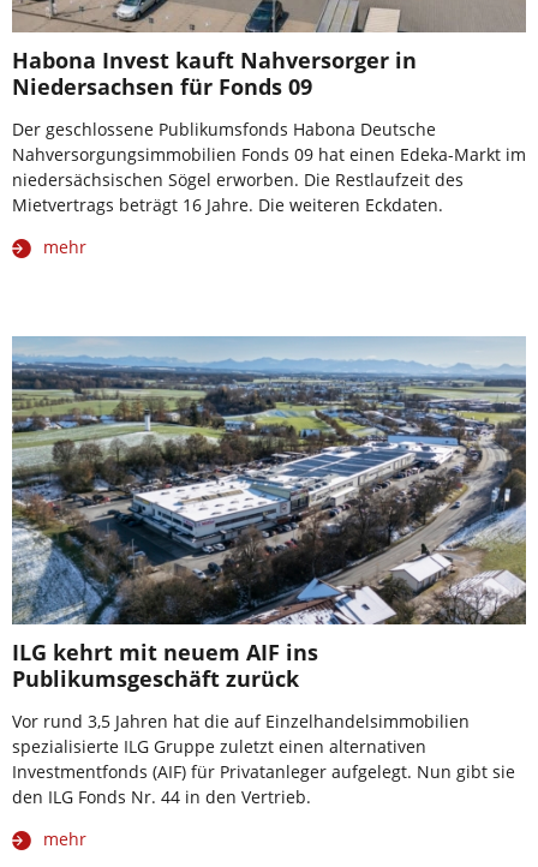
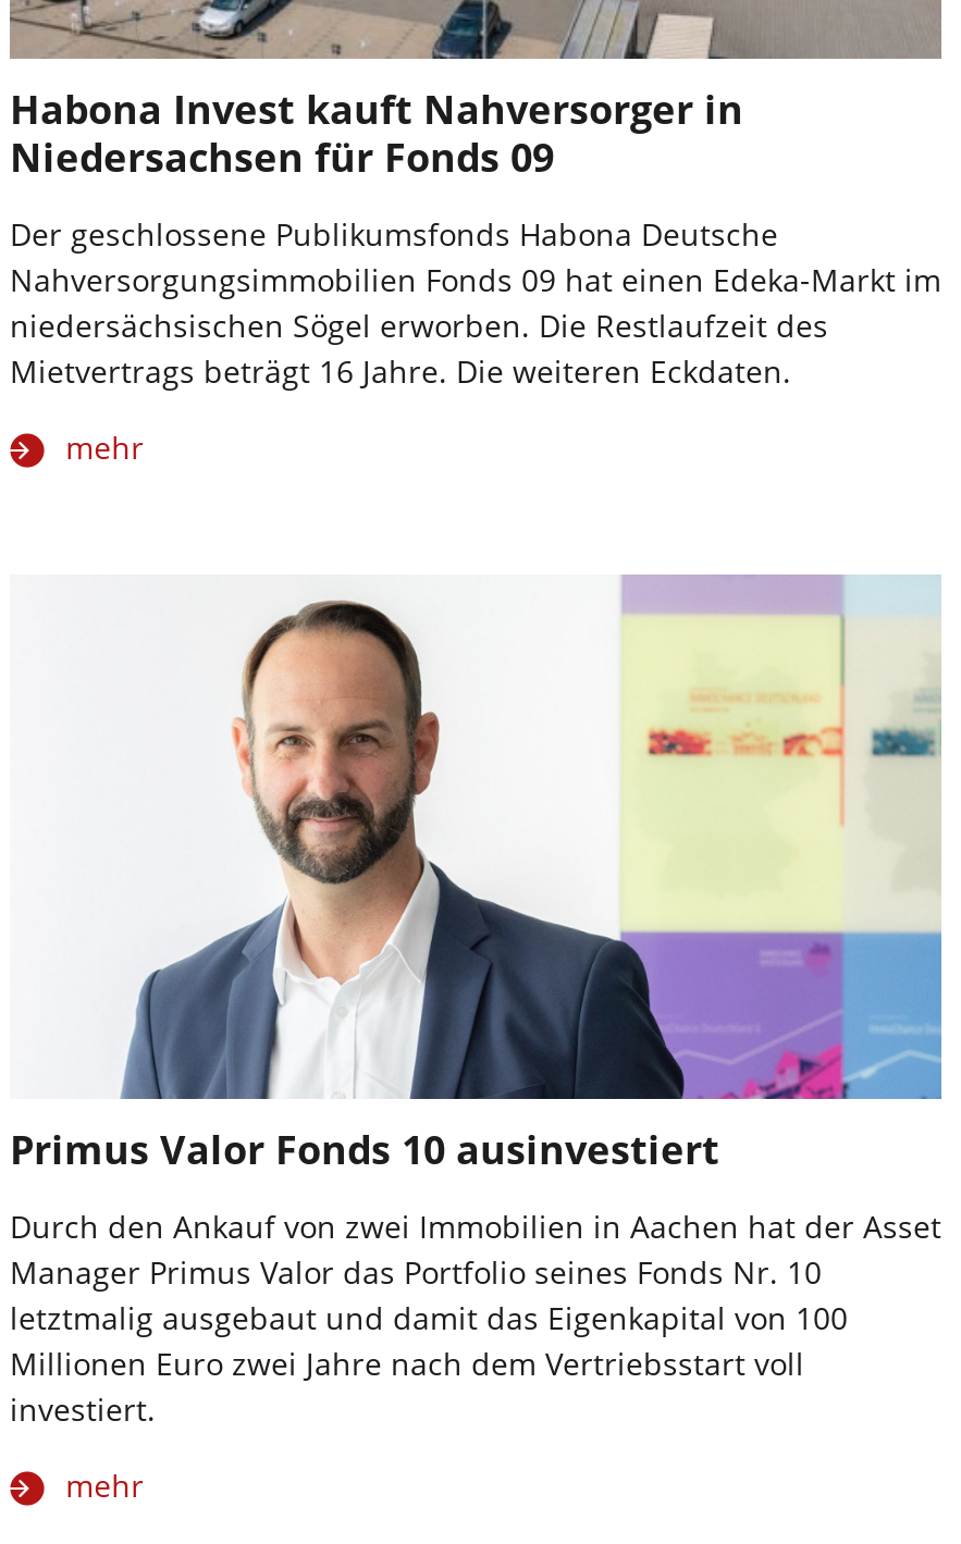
- [image]
- ILG kehrt mit neuem AIF ins
- Publikumsgeschäft zurück
+ [image]
+ Primus Valor Fonds 10 ausinvestiert

- Vor rund 3,5 Jahren hat die auf Einzelhandelsimmobilien
- spezialisierte ILG Gruppe zuletzt einen alternativen
- Investmentfonds (AIF) für Privatanleger aufgelegt. Nun gibt sie
- den ILG Fonds Nr. 44 in den Vertrieb.
+ Durch den Ankauf von zwei Immobilien in Aachen hat der Asset
+ Manager Primus Valor das Portfolio seines Fonds Nr. 10
+ letztmalig ausgebaut und damit das Eigenkapital von 100
+ Millionen Euro zwei Jahre nach dem Vertriebsstart voll
+ investiert.
